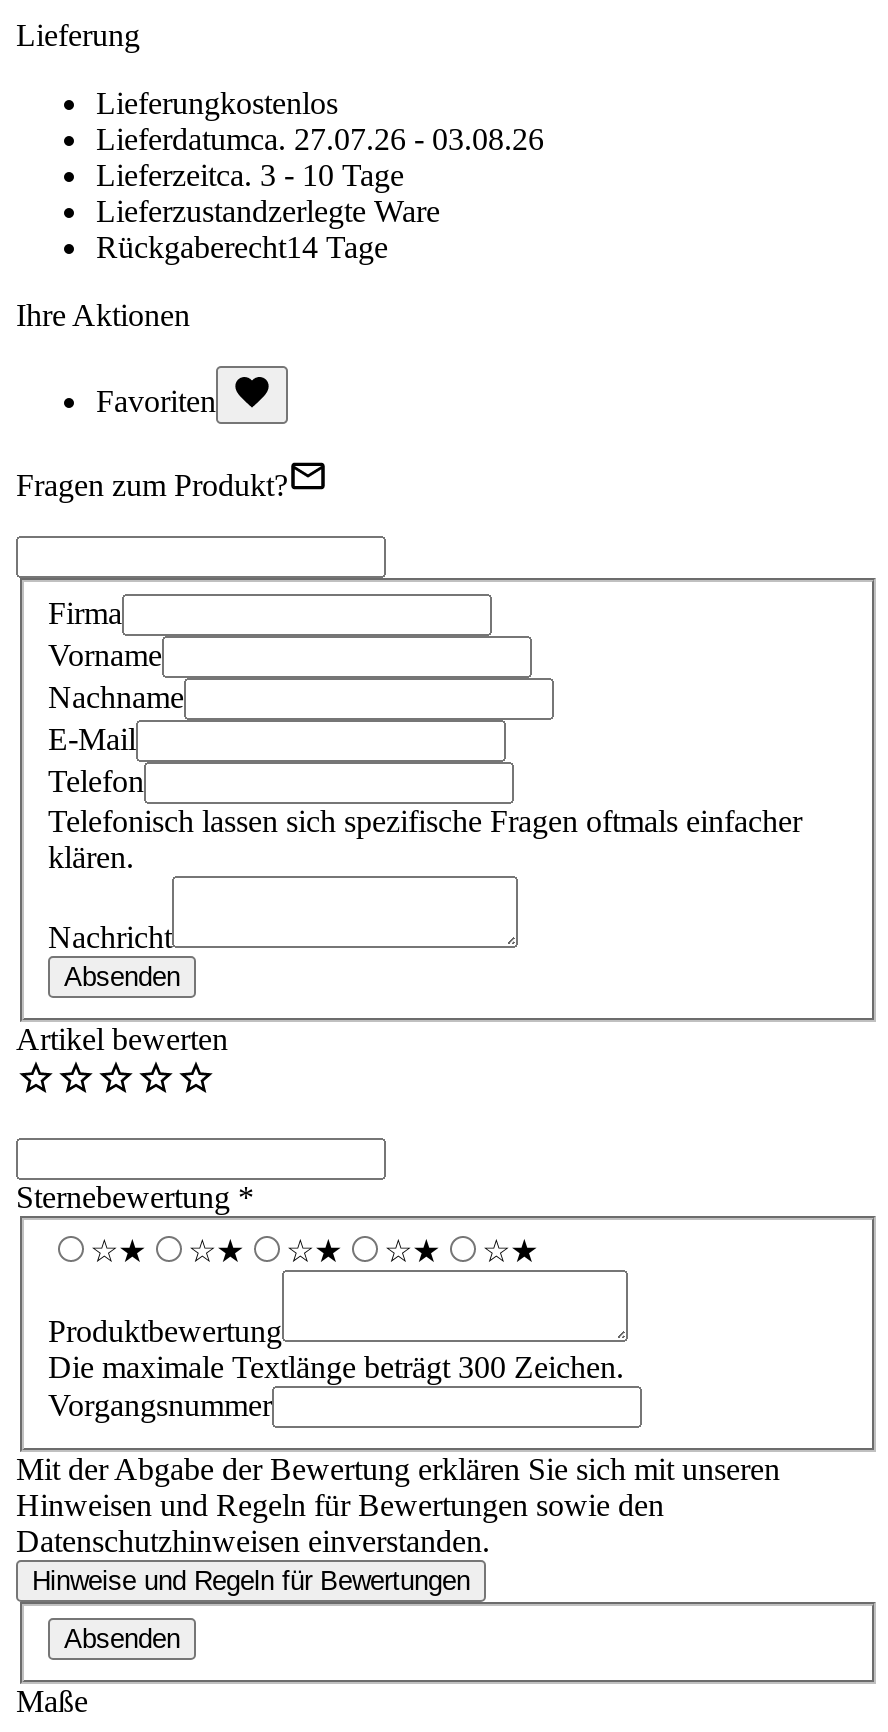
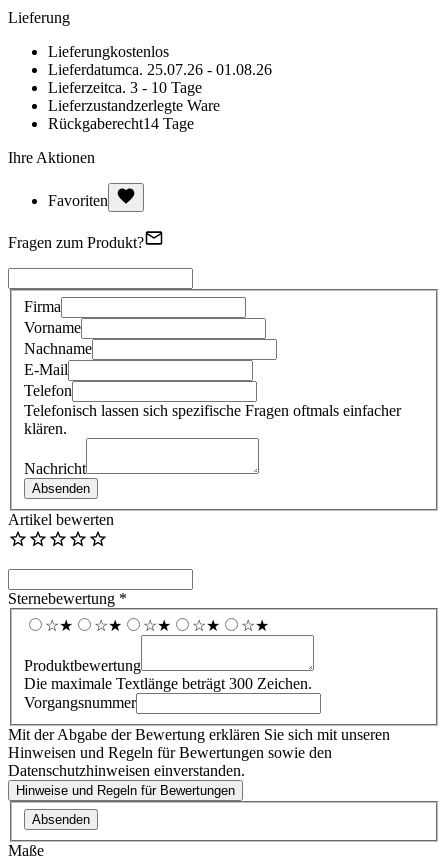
- Lieferdatumca. 27.07.26 - 03.08.26
+ Lieferdatumca. 25.07.26 - 01.08.26
